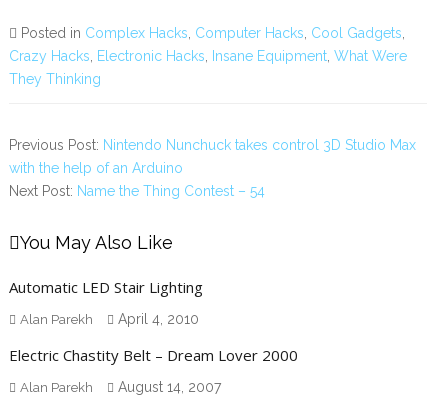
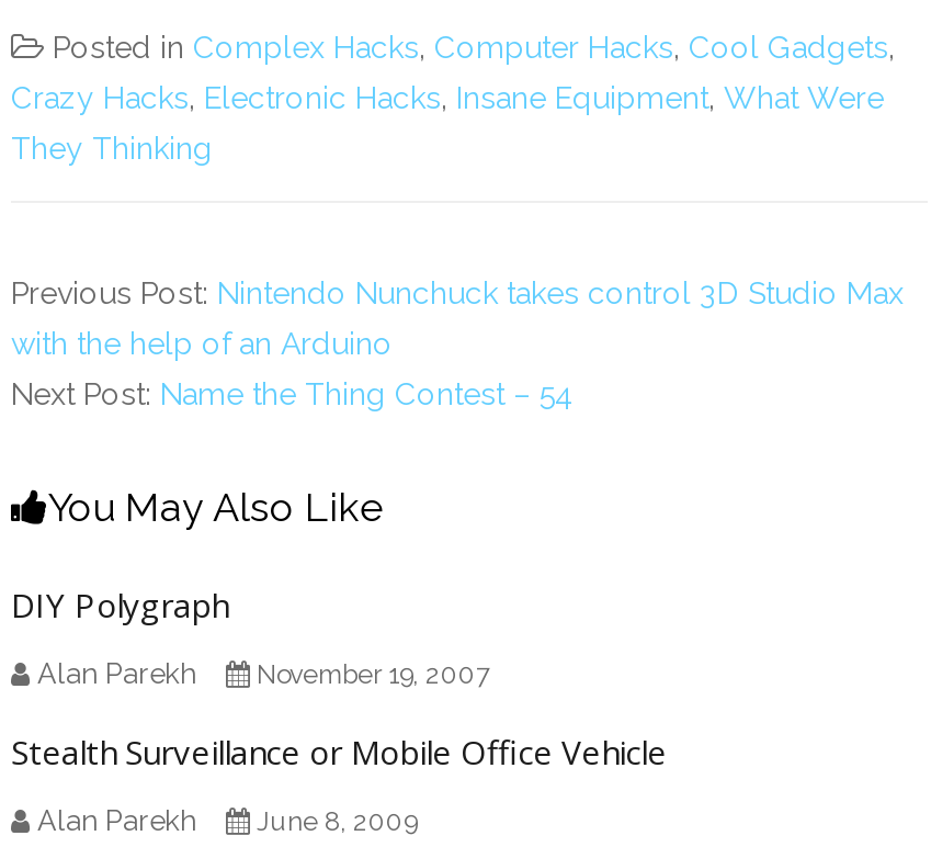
- Automatic LED Stair Lighting
+ DIY Polygraph

- Alan Parekh April 4, 2010
+ Alan Parekh November 19, 2007

- Electric Chastity Belt – Dream Lover 2000
+ Stealth Surveillance or Mobile Office Vehicle

- Alan Parekh August 14, 2007
+ Alan Parekh June 8, 2009
